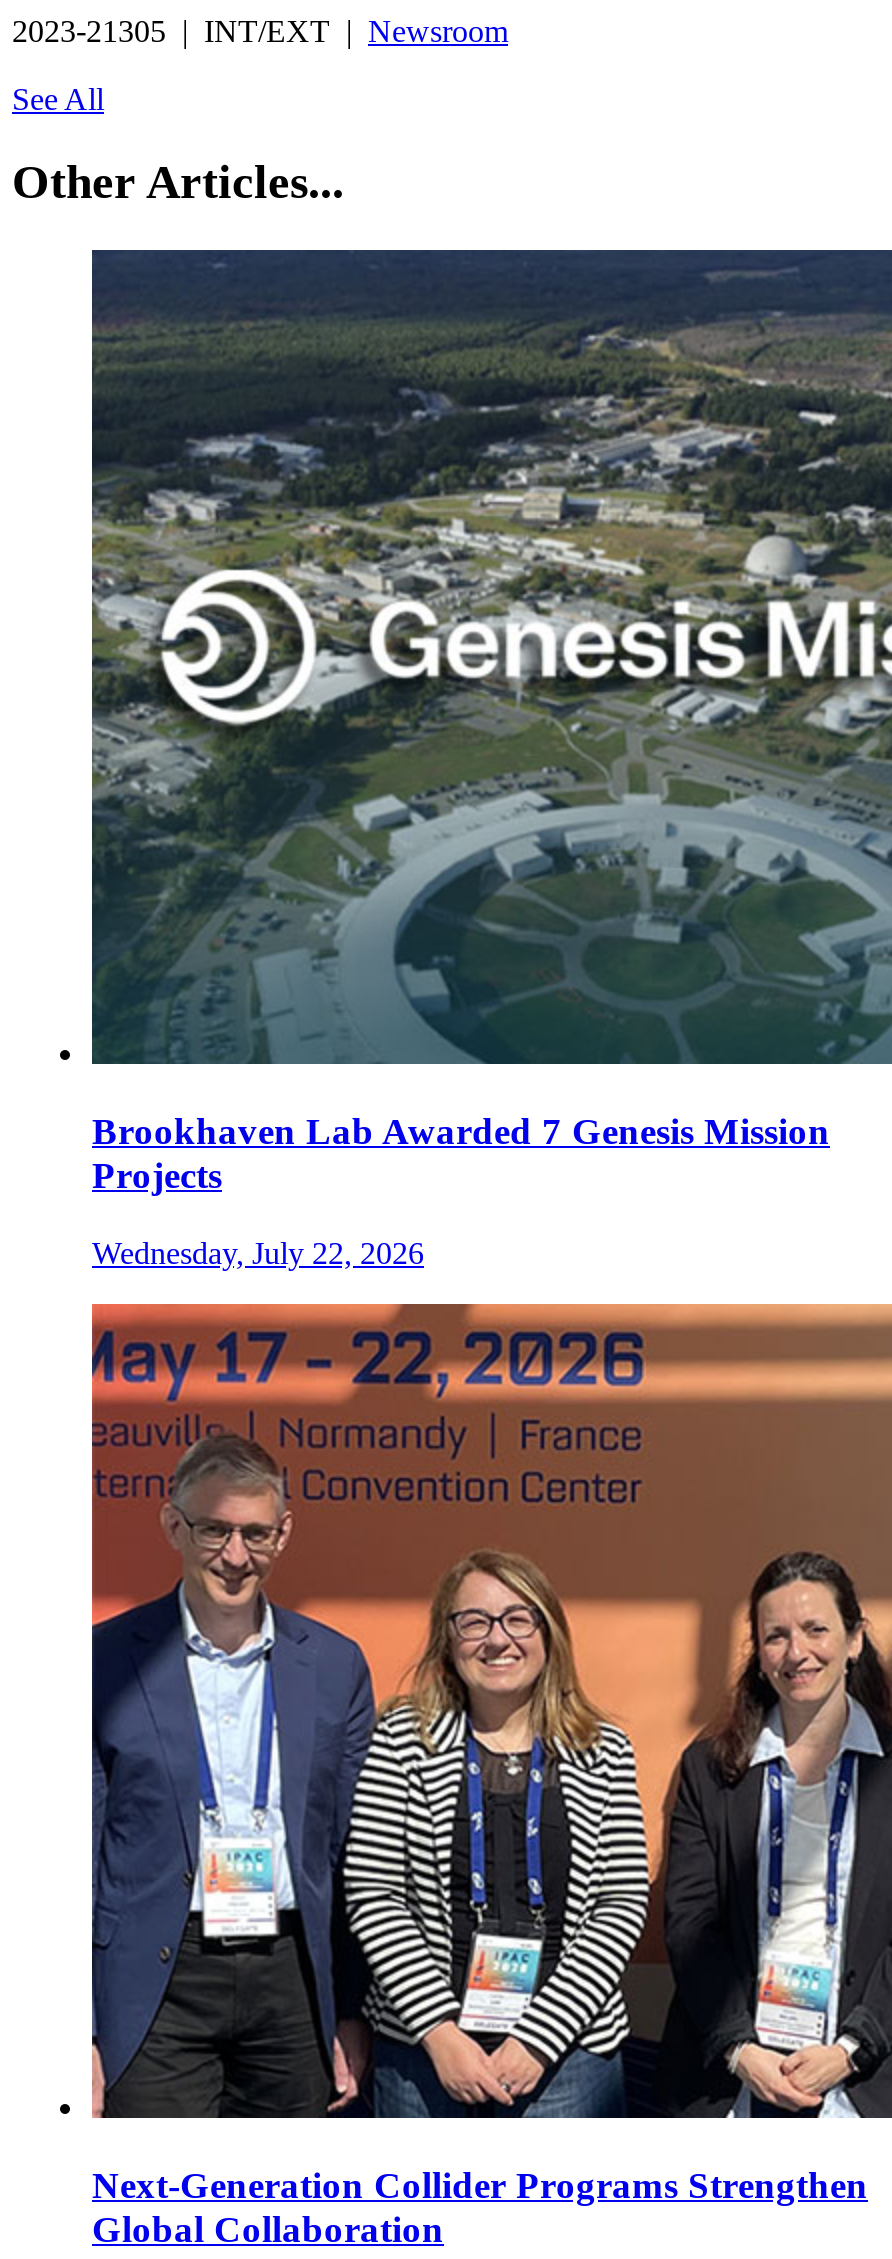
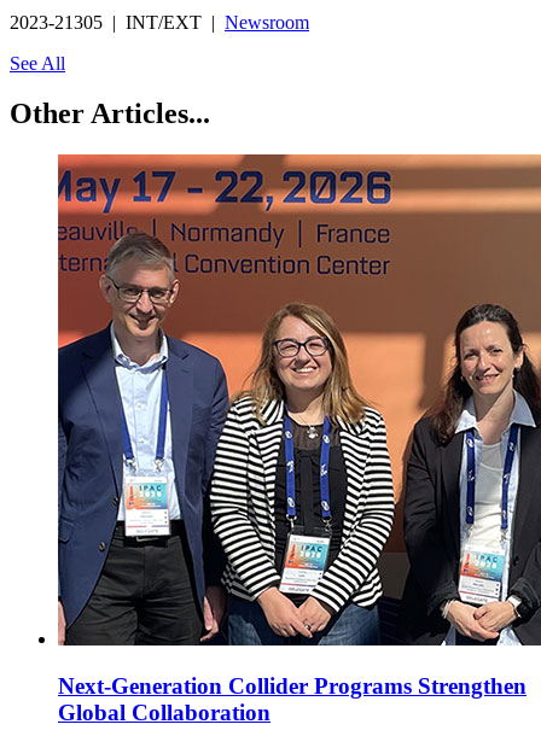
- [image]
- Brookhaven Lab Awarded 7 Genesis Mission
- Projects
- Wednesday, July 22, 2026
